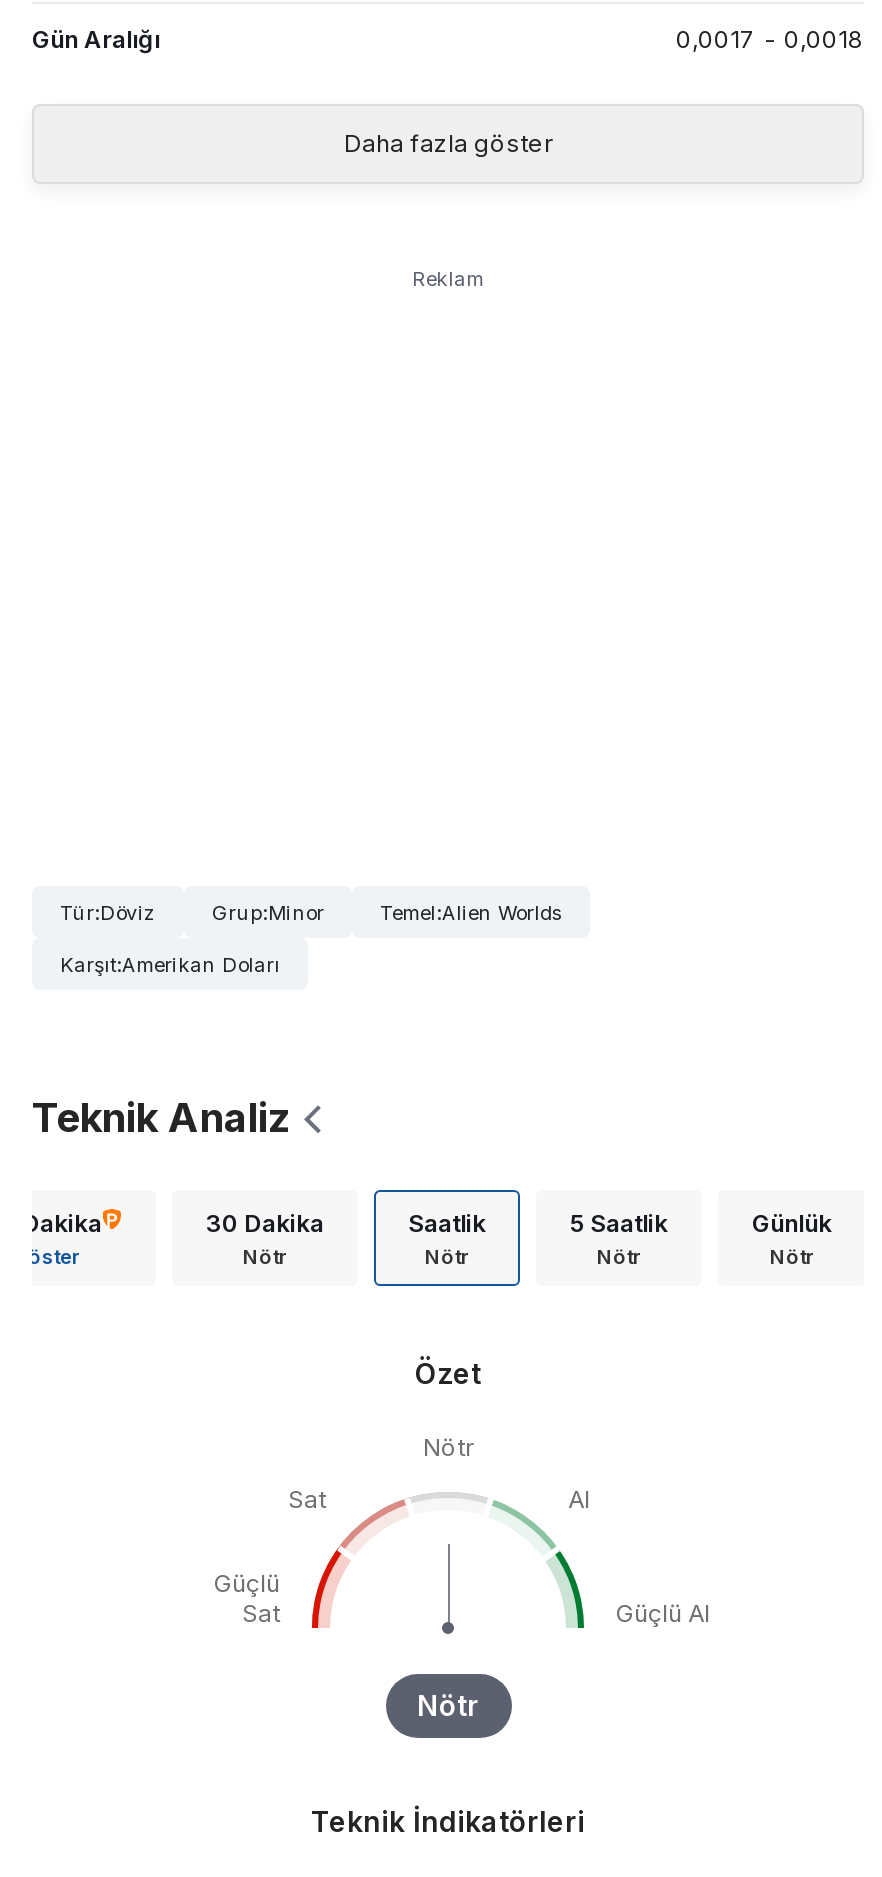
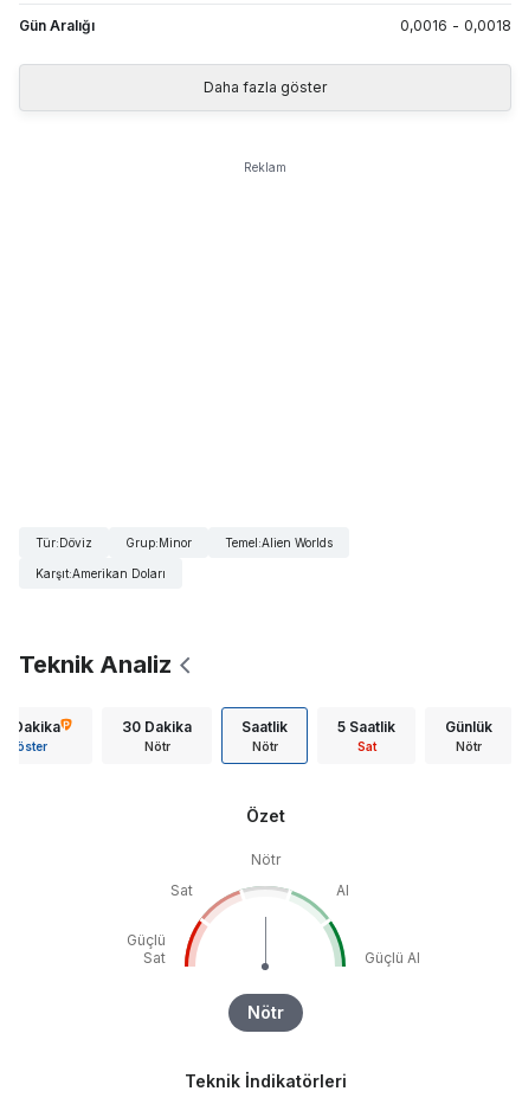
- 0,0017 - 0,0018
+ 0,0016 - 0,0018

- Nötr
+ Sat
